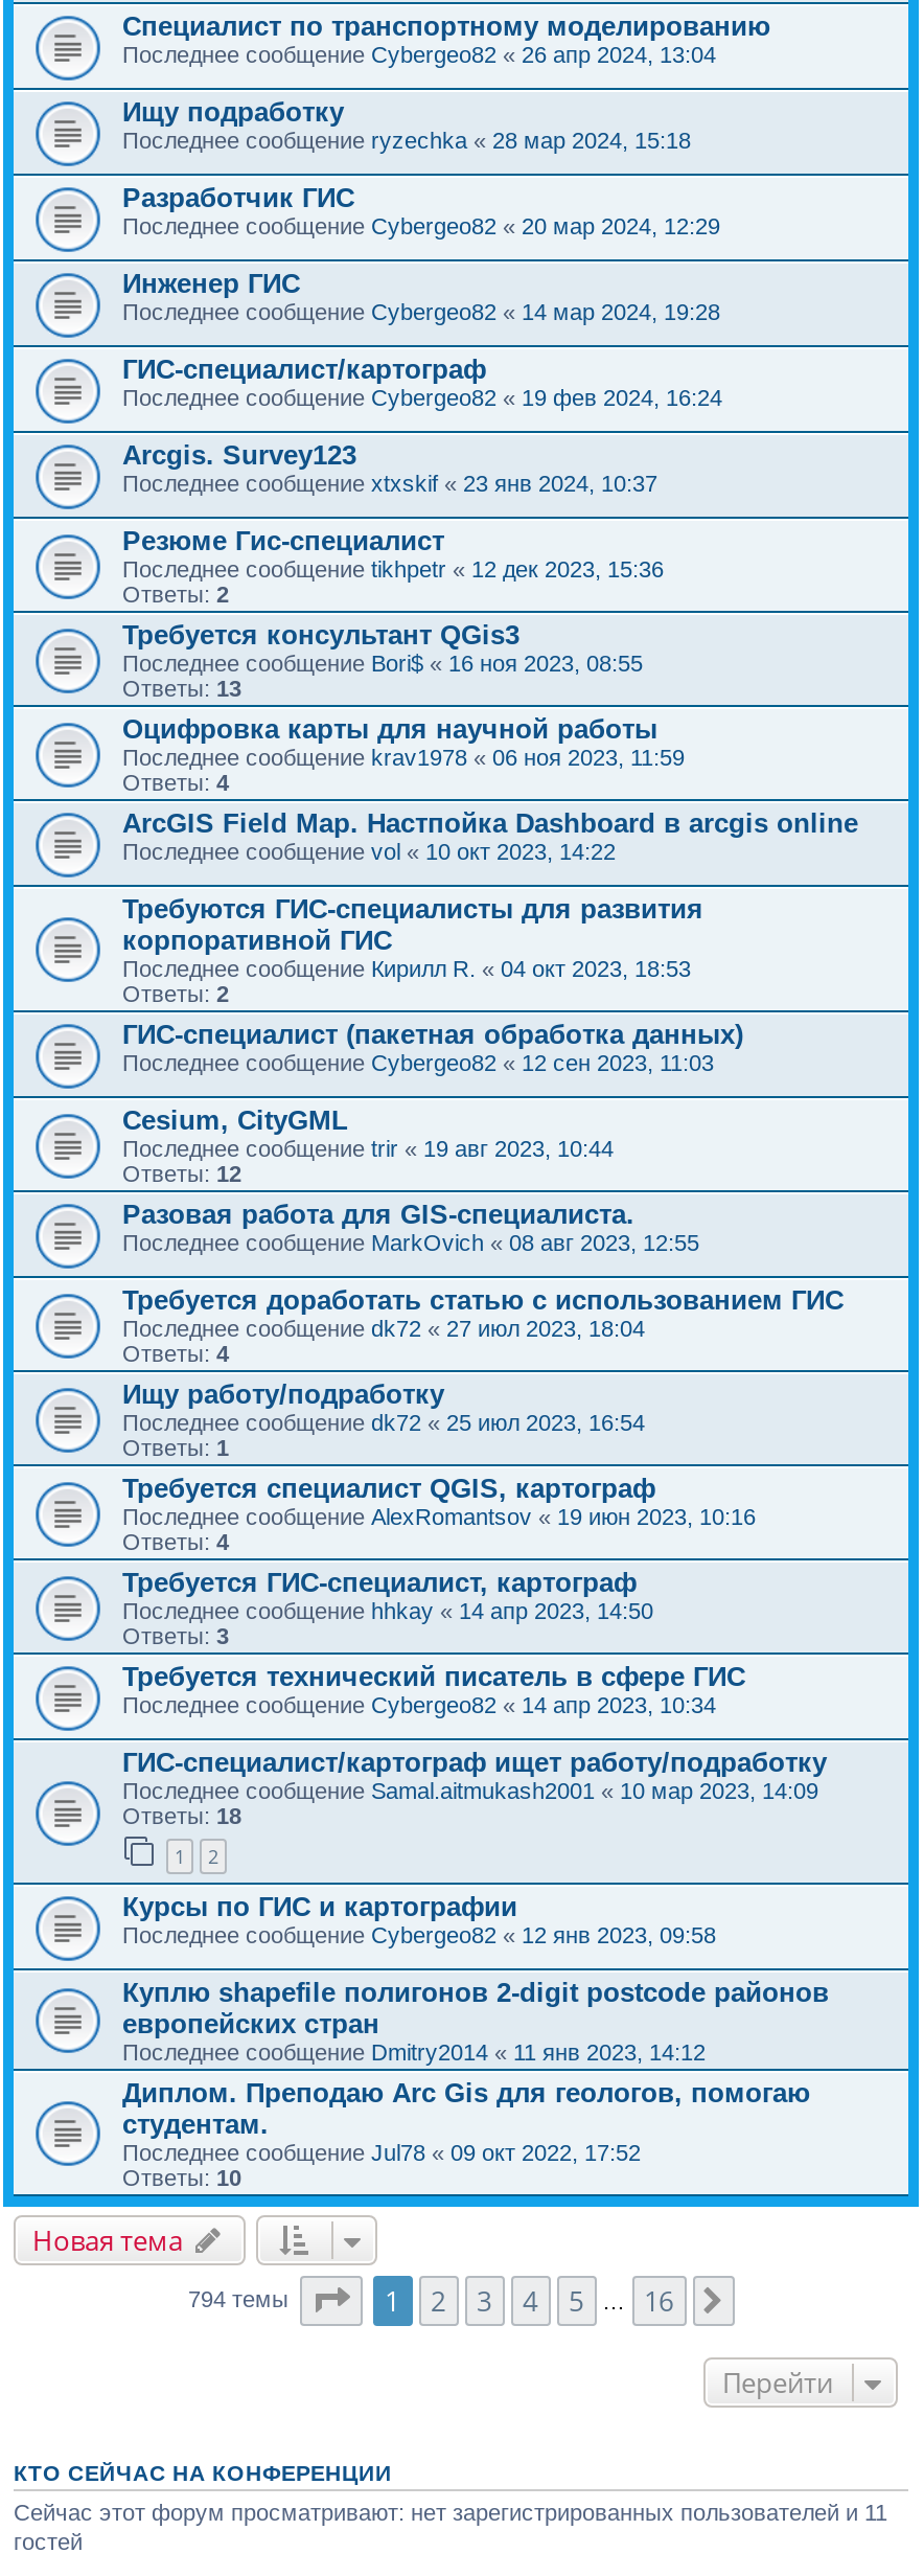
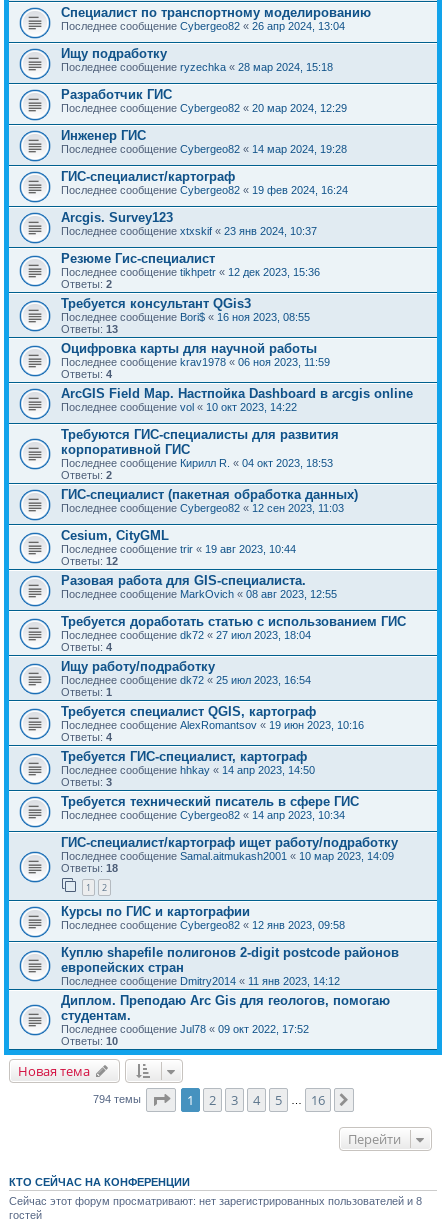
- Сейчас этот форум просматривают: нет зарегистрированных пользователей и 11
+ Сейчас этот форум просматривают: нет зарегистрированных пользователей и 8
